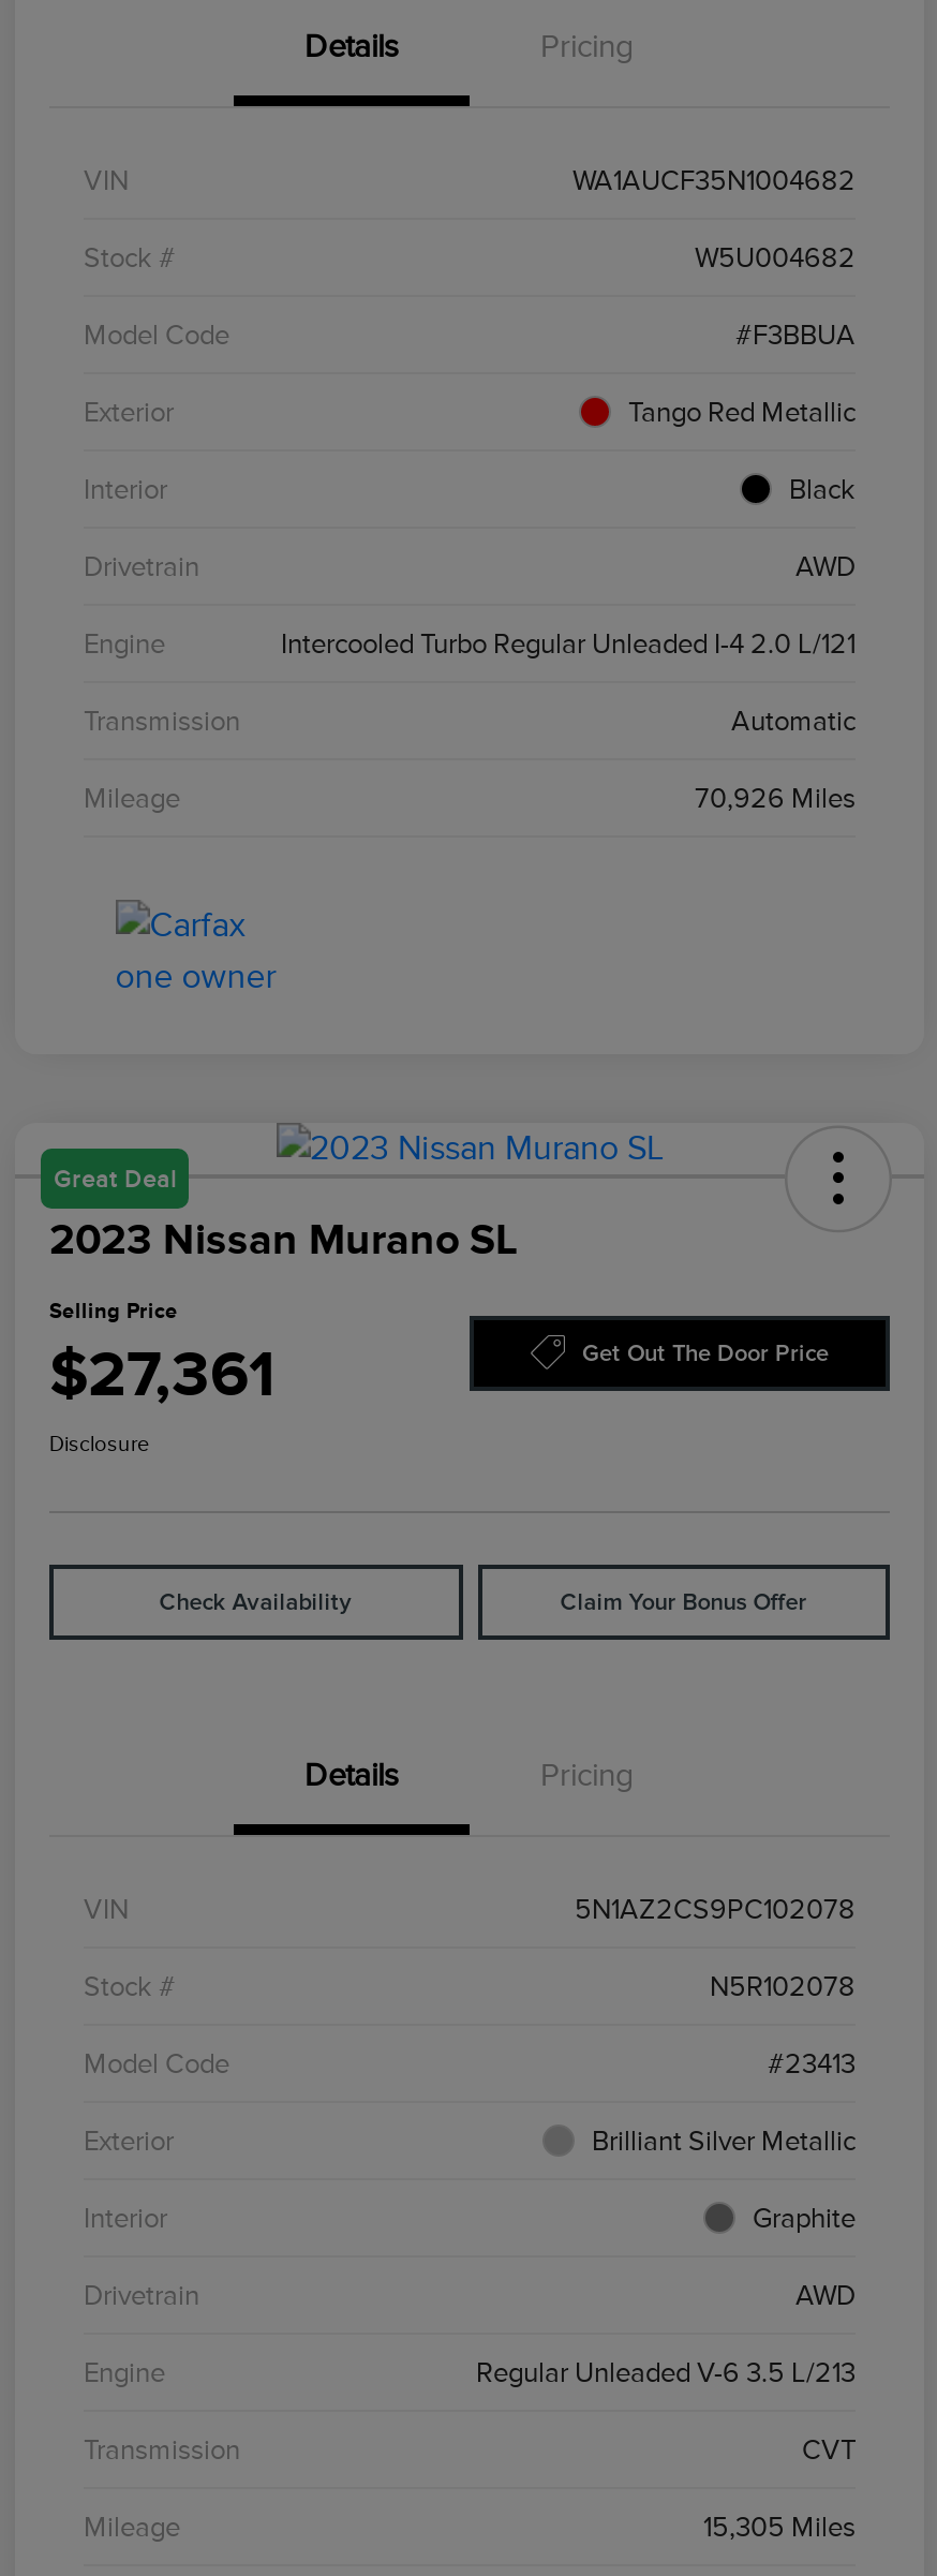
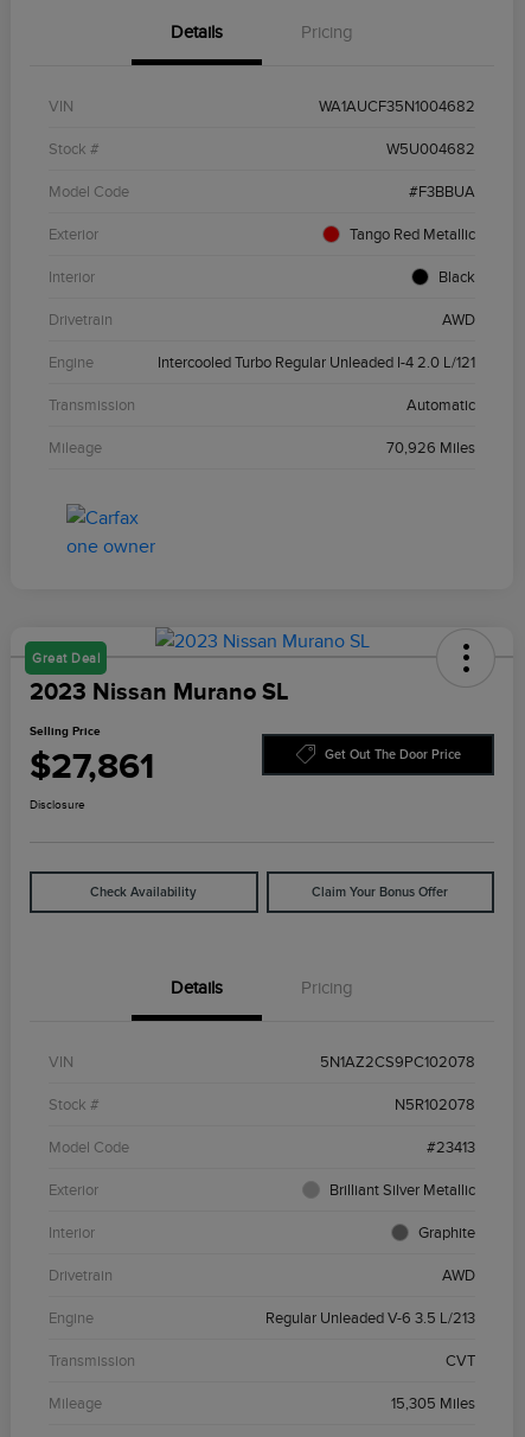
- $27,361
+ $27,861
